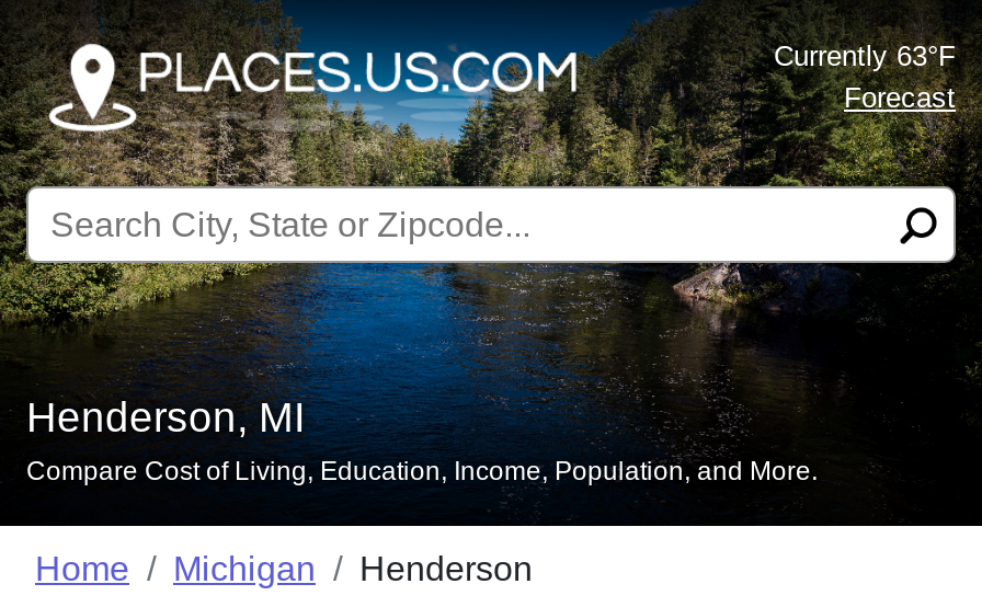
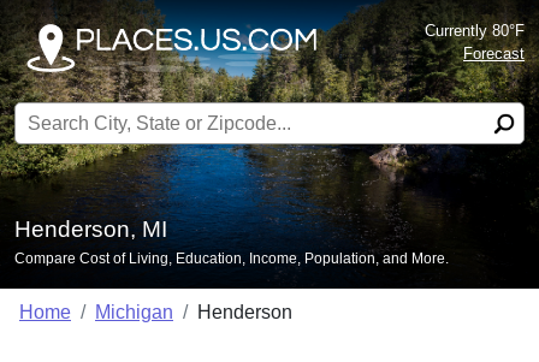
- Currently 63°F
+ Currently 80°F
